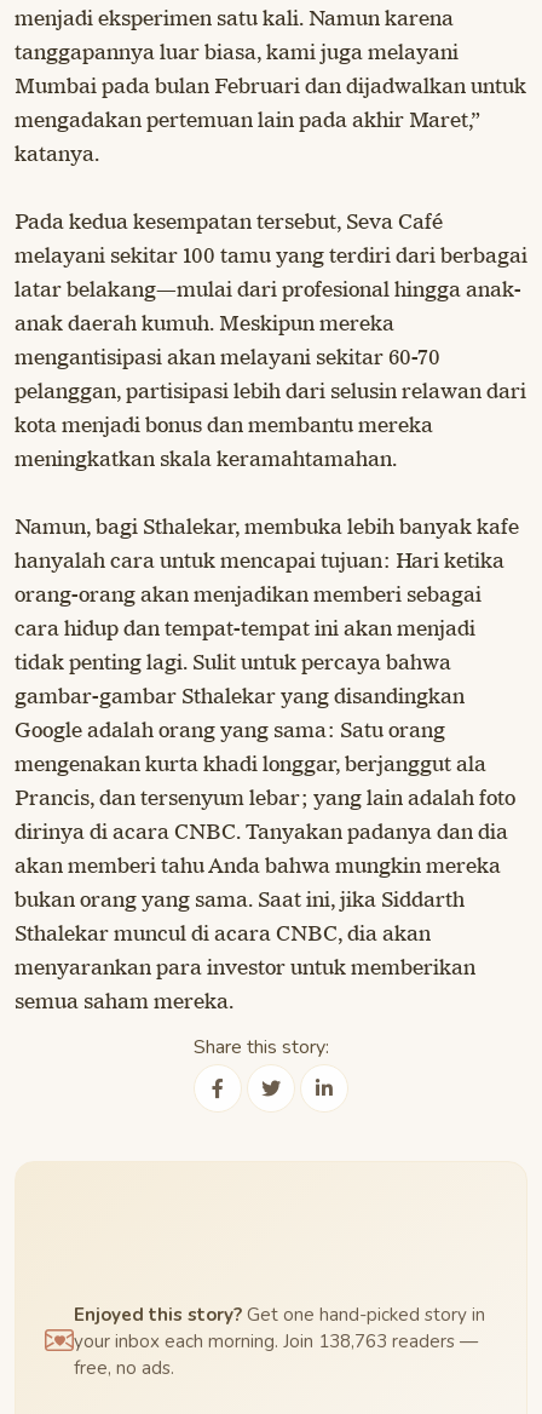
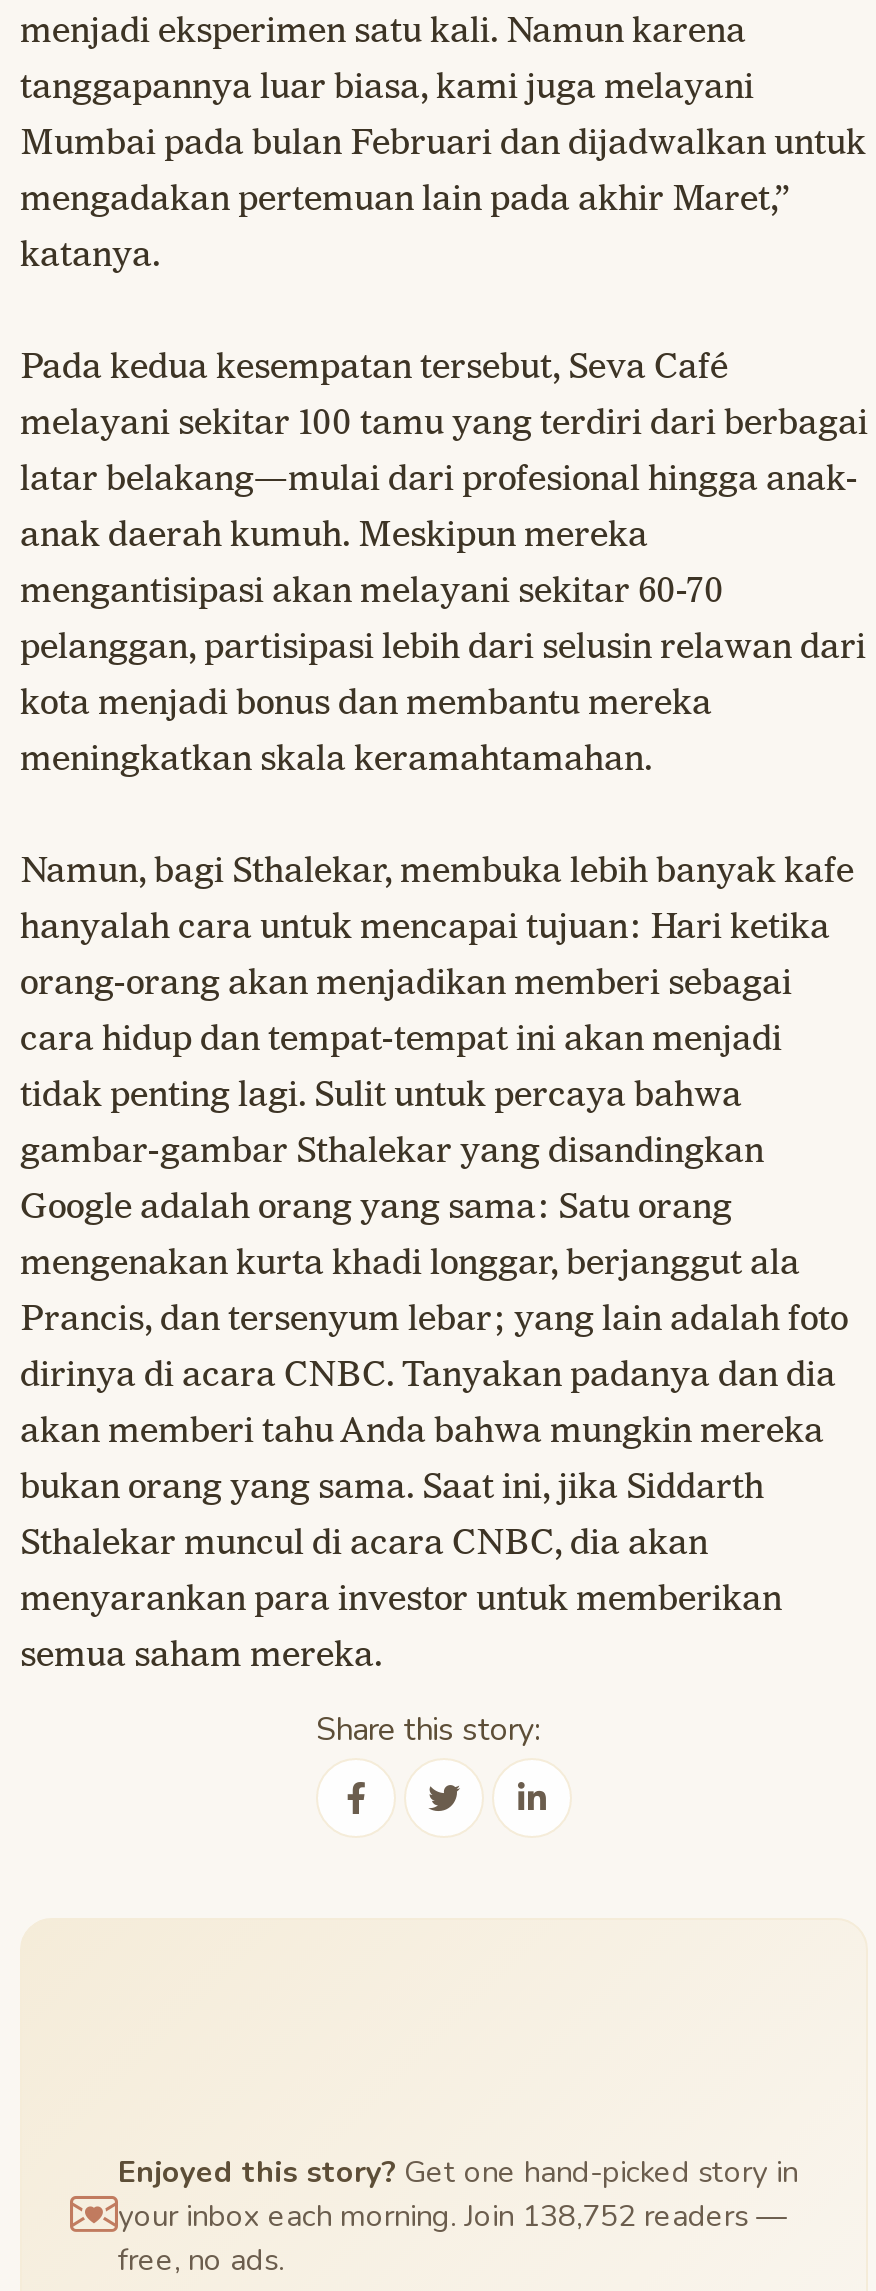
- your inbox each morning. Join 138,763 readers —
+ your inbox each morning. Join 138,752 readers —
